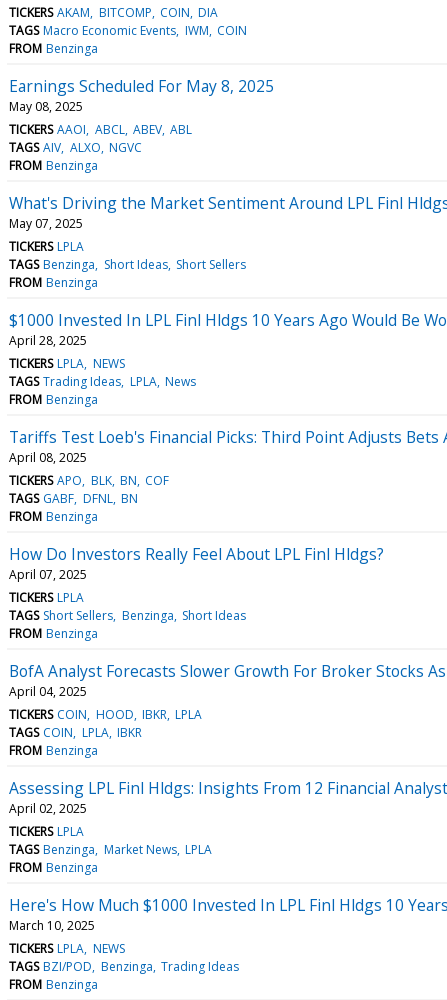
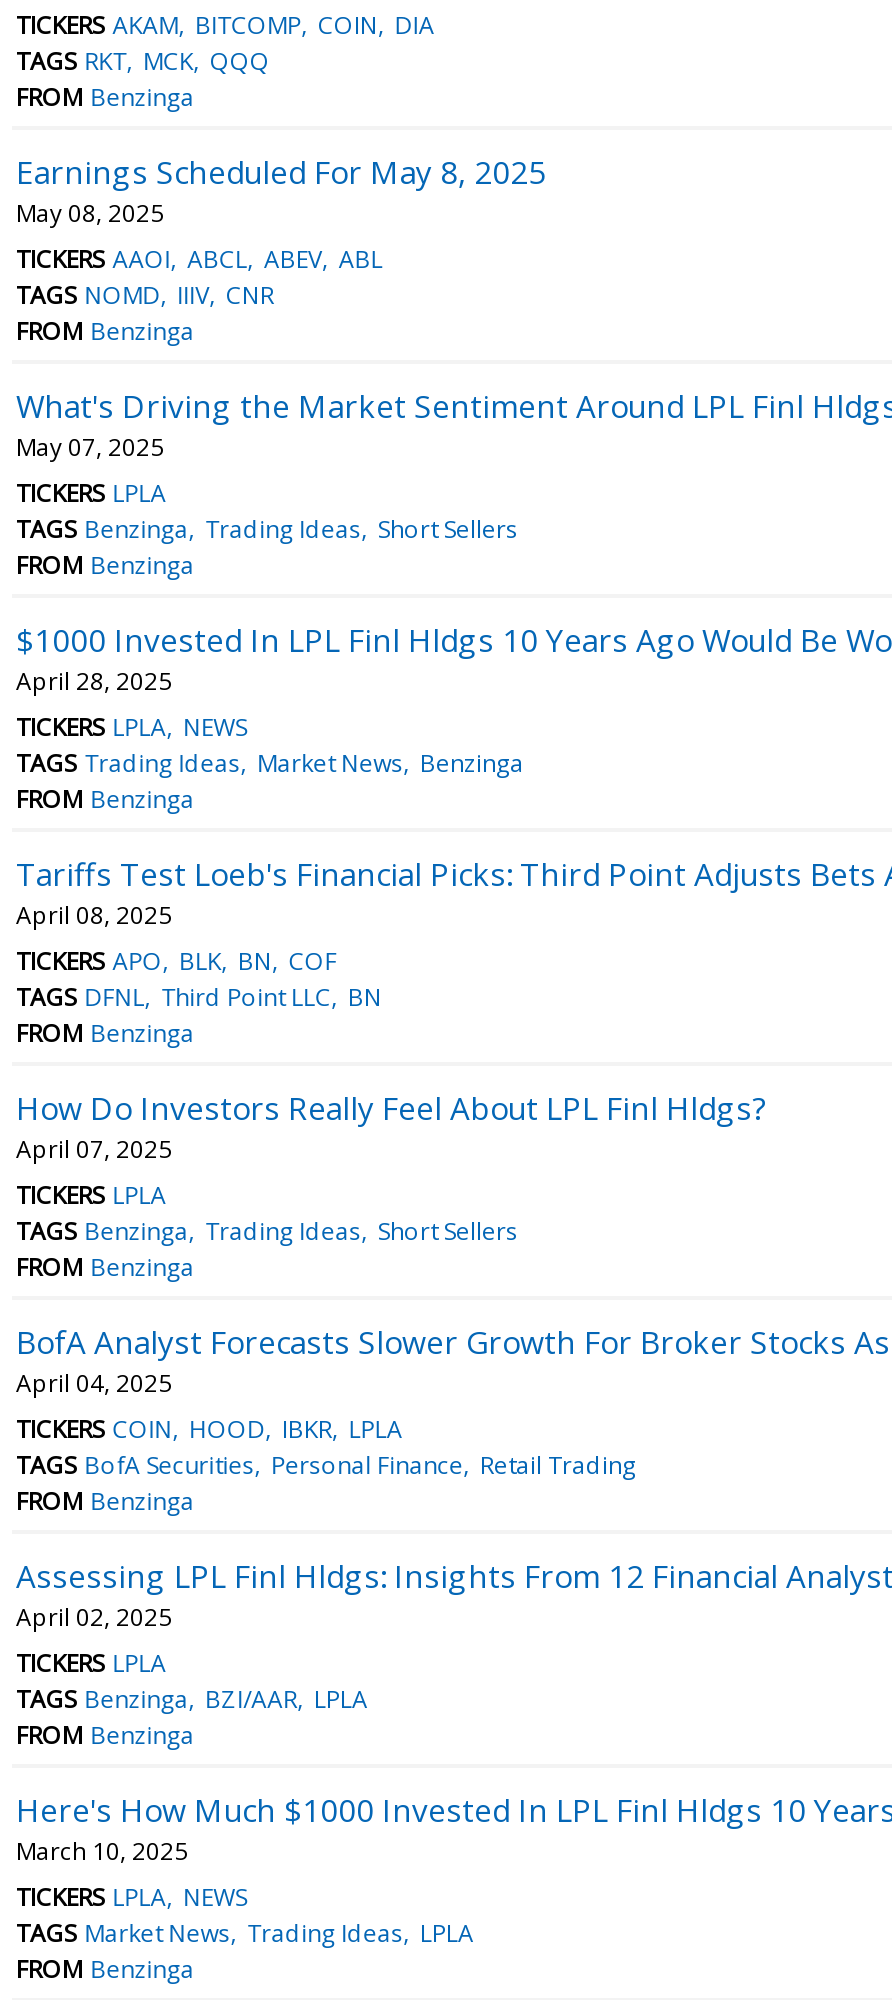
- TAGS Macro Economic Events IWM COIN
+ TAGS RKT MCK QQQ

- TAGS AIV ALXO NGVC
+ TAGS NOMD IIIV CNR

- TAGS Benzinga Short Ideas Short Sellers
+ TAGS Benzinga Trading Ideas Short Sellers

- TAGS Trading Ideas LPLA News
+ TAGS Trading Ideas Market News Benzinga

- TAGS GABF DFNL BN
+ TAGS DFNL Third Point LLC BN

- TAGS Short Sellers Benzinga Short Ideas
+ TAGS Benzinga Trading Ideas Short Sellers

- TAGS COIN LPLA IBKR
+ TAGS BofA Securities Personal Finance Retail Trading

- TAGS Benzinga Market News LPLA
+ TAGS Benzinga BZI/AAR LPLA

- TAGS BZI/POD Benzinga Trading Ideas
+ TAGS Market News Trading Ideas LPLA
